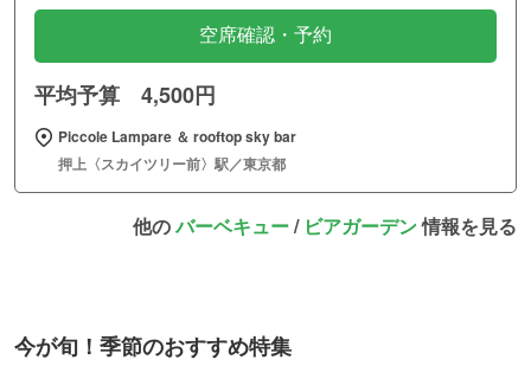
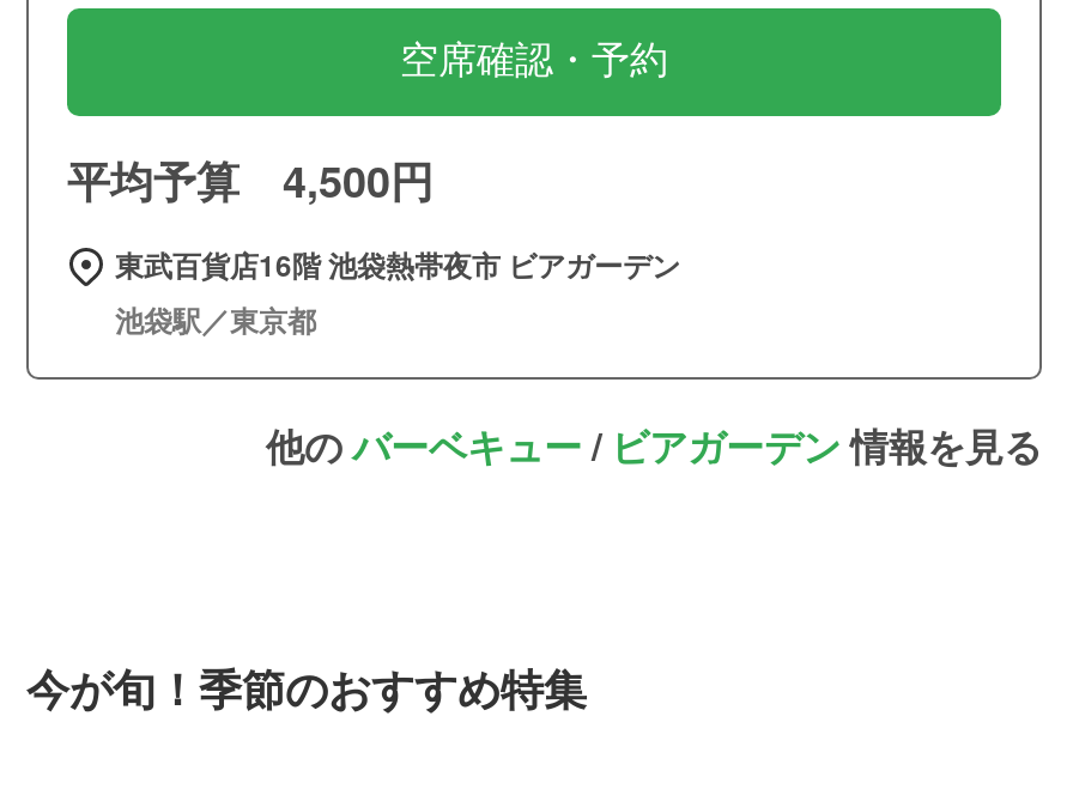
- Piccole Lampare ＆ rooftop sky bar
- 押上〈スカイツリー前〉駅／東京都
+ 東武百貨店16階 池袋熱帯夜市 ビアガーデン
+ 池袋駅／東京都
